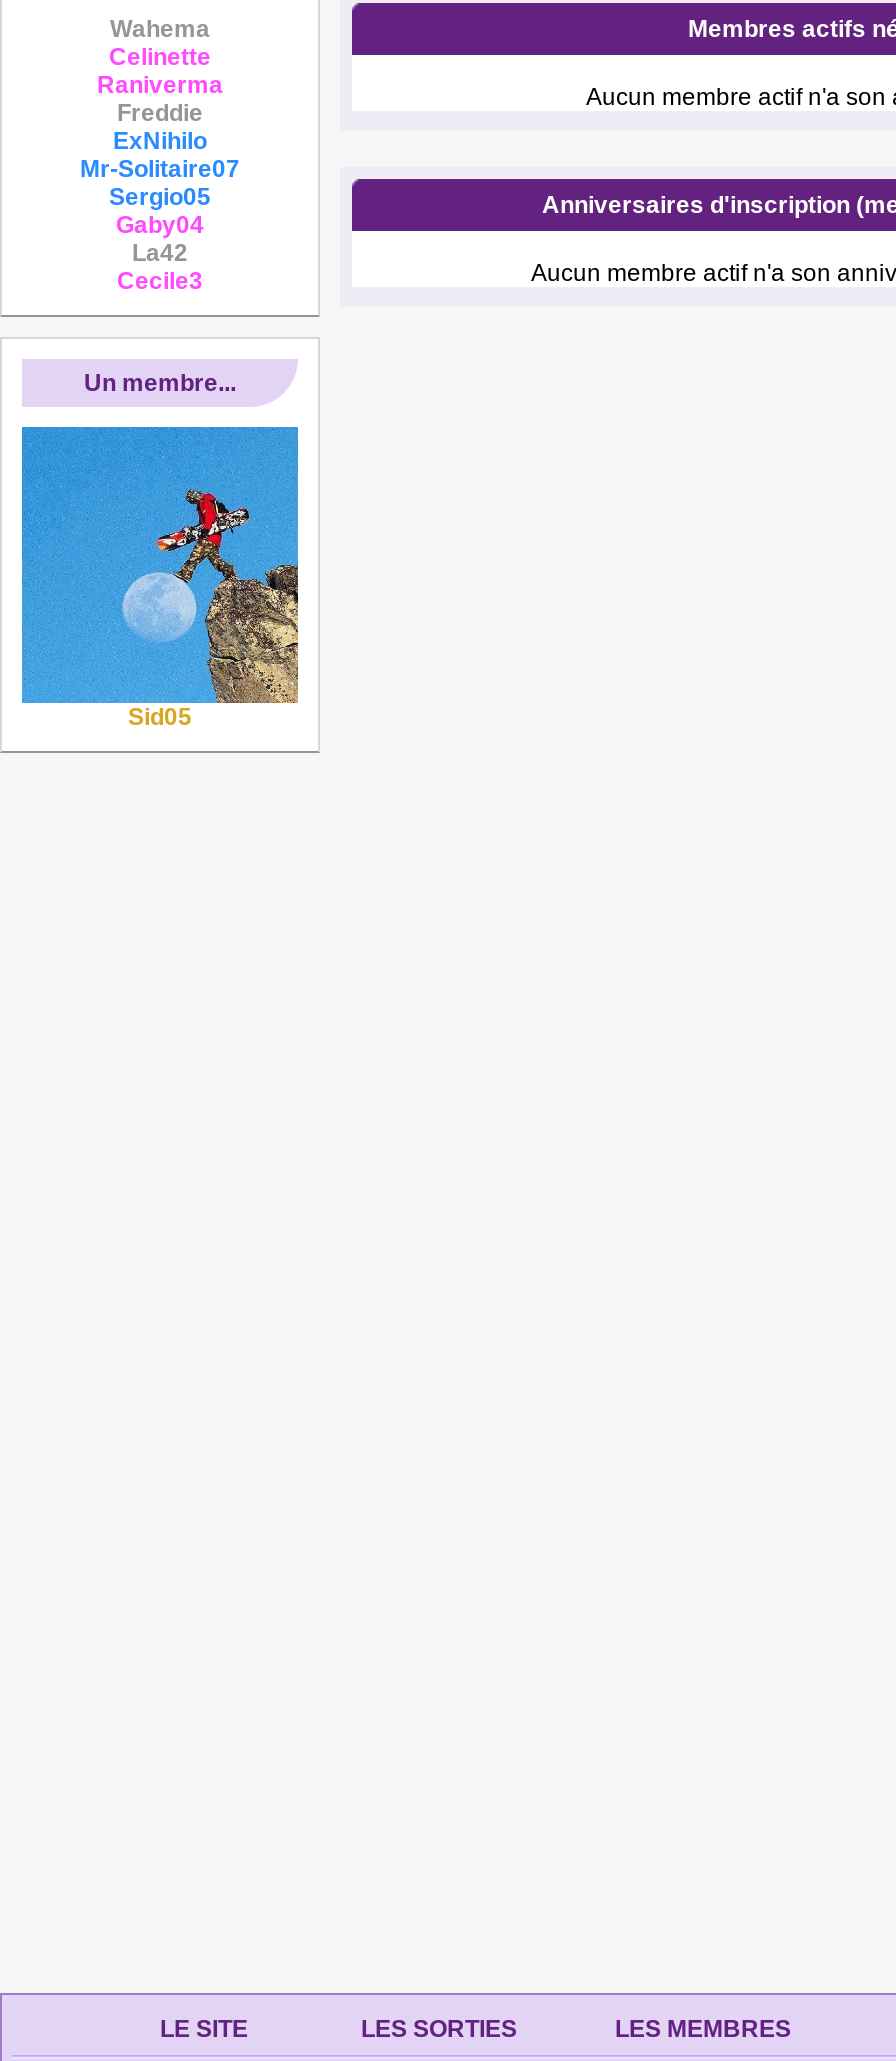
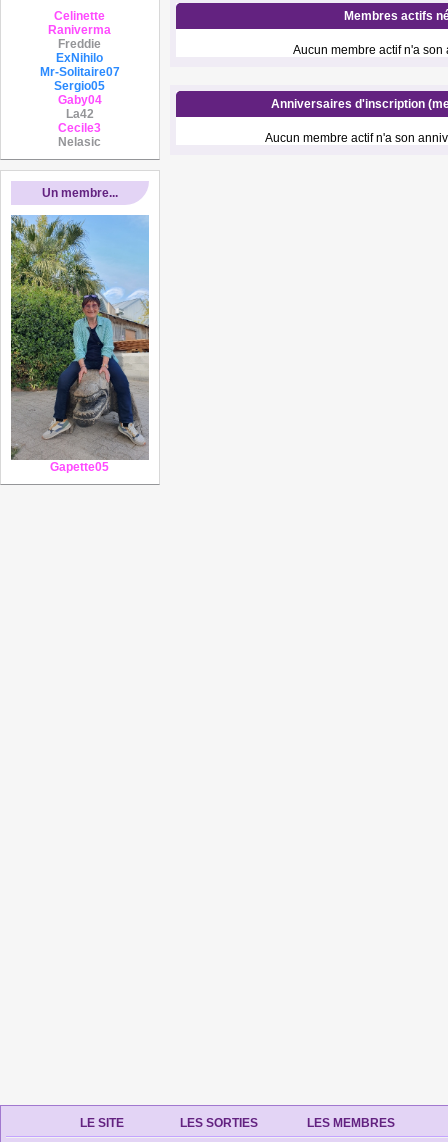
- Wahema

+ Nelasic

- [image]
- Sid05
+ [image]
+ Gapette05
